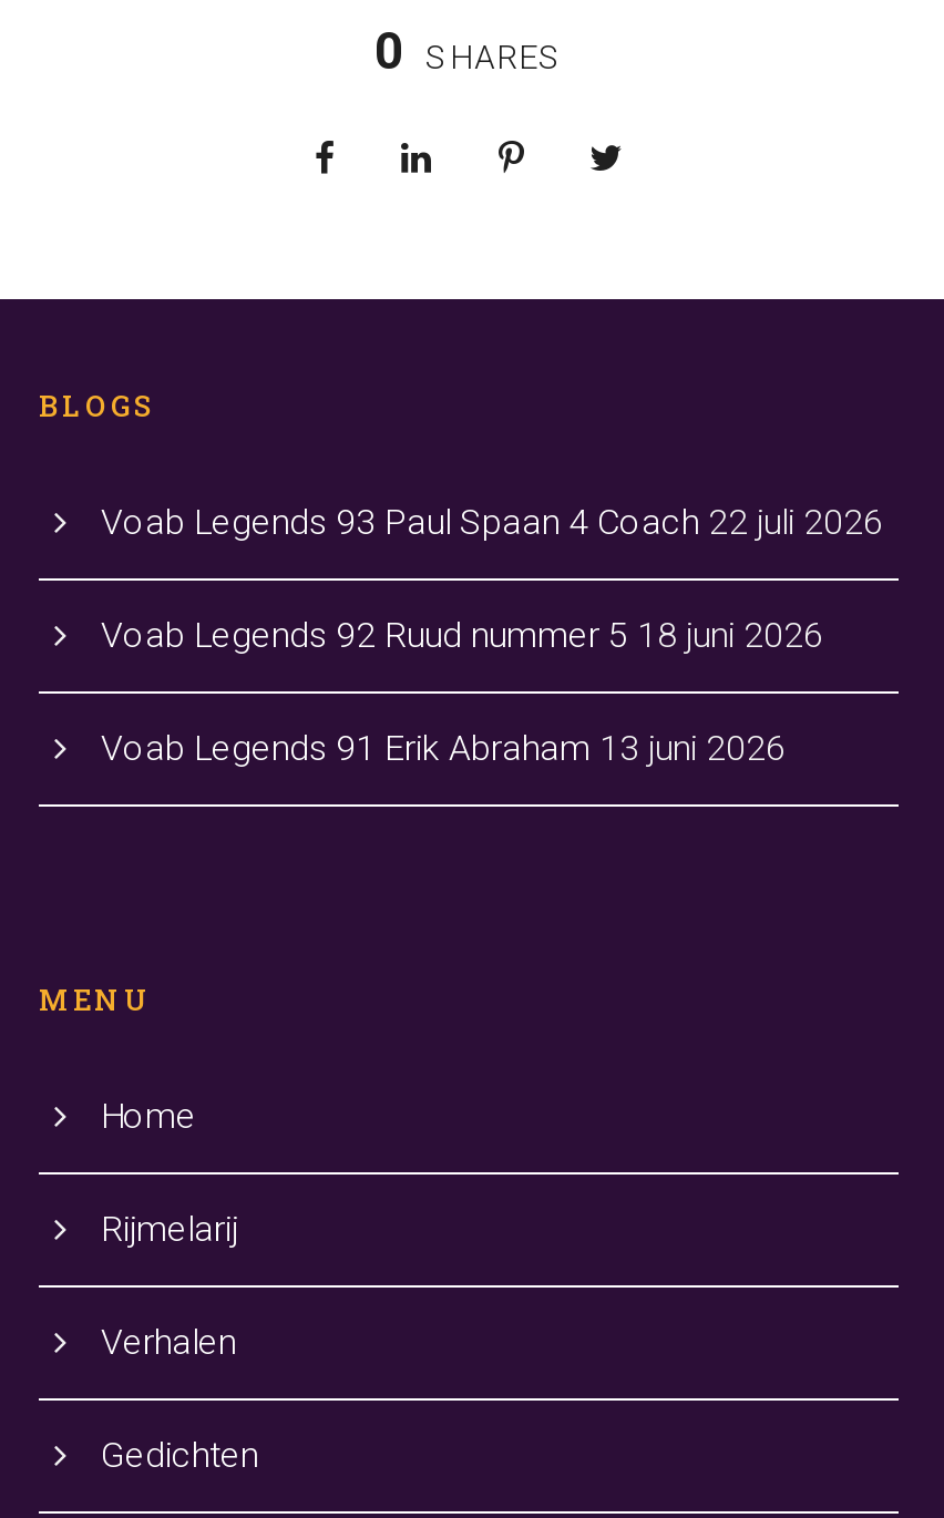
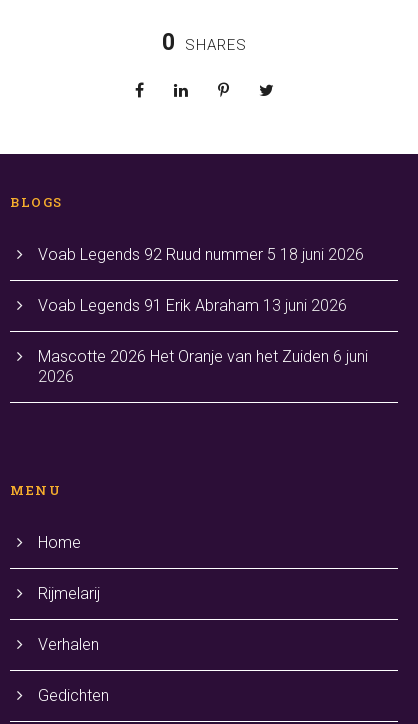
- Voab Legends 93 Paul Spaan 4 Coach 22 juli 2026

moved up: Voab Legends 92 Ruud nummer 5 18 juni 2026 | Voab Legends 91 Erik Abraham 13 juni 2026

+ Mascotte 2026 Het Oranje van het Zuiden 6 juni
+ 2026
